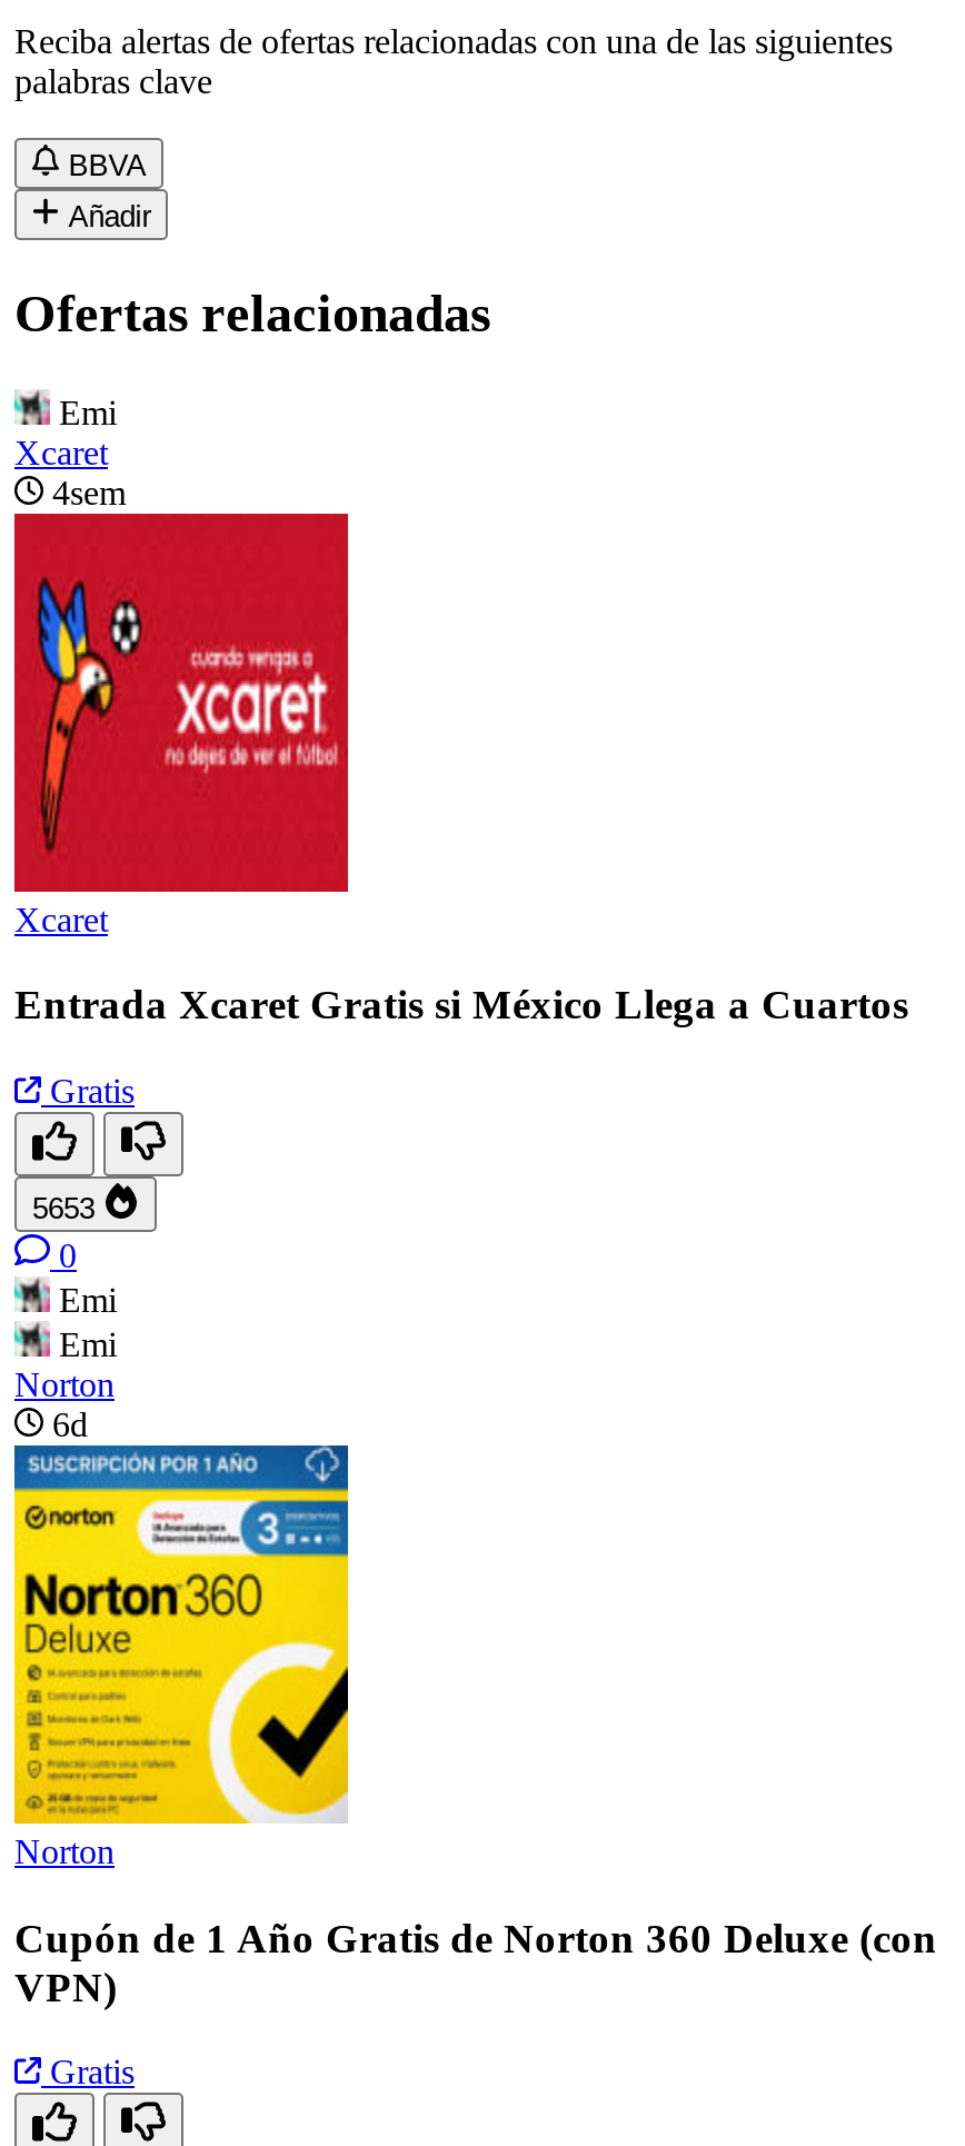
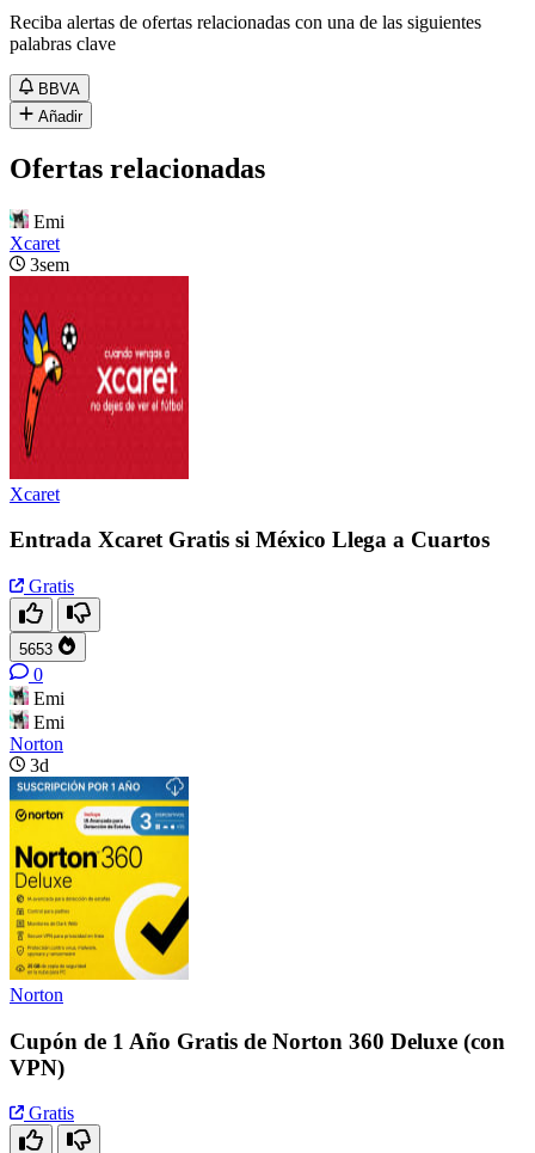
- 4sem
+ 3sem

- 6d
+ 3d
